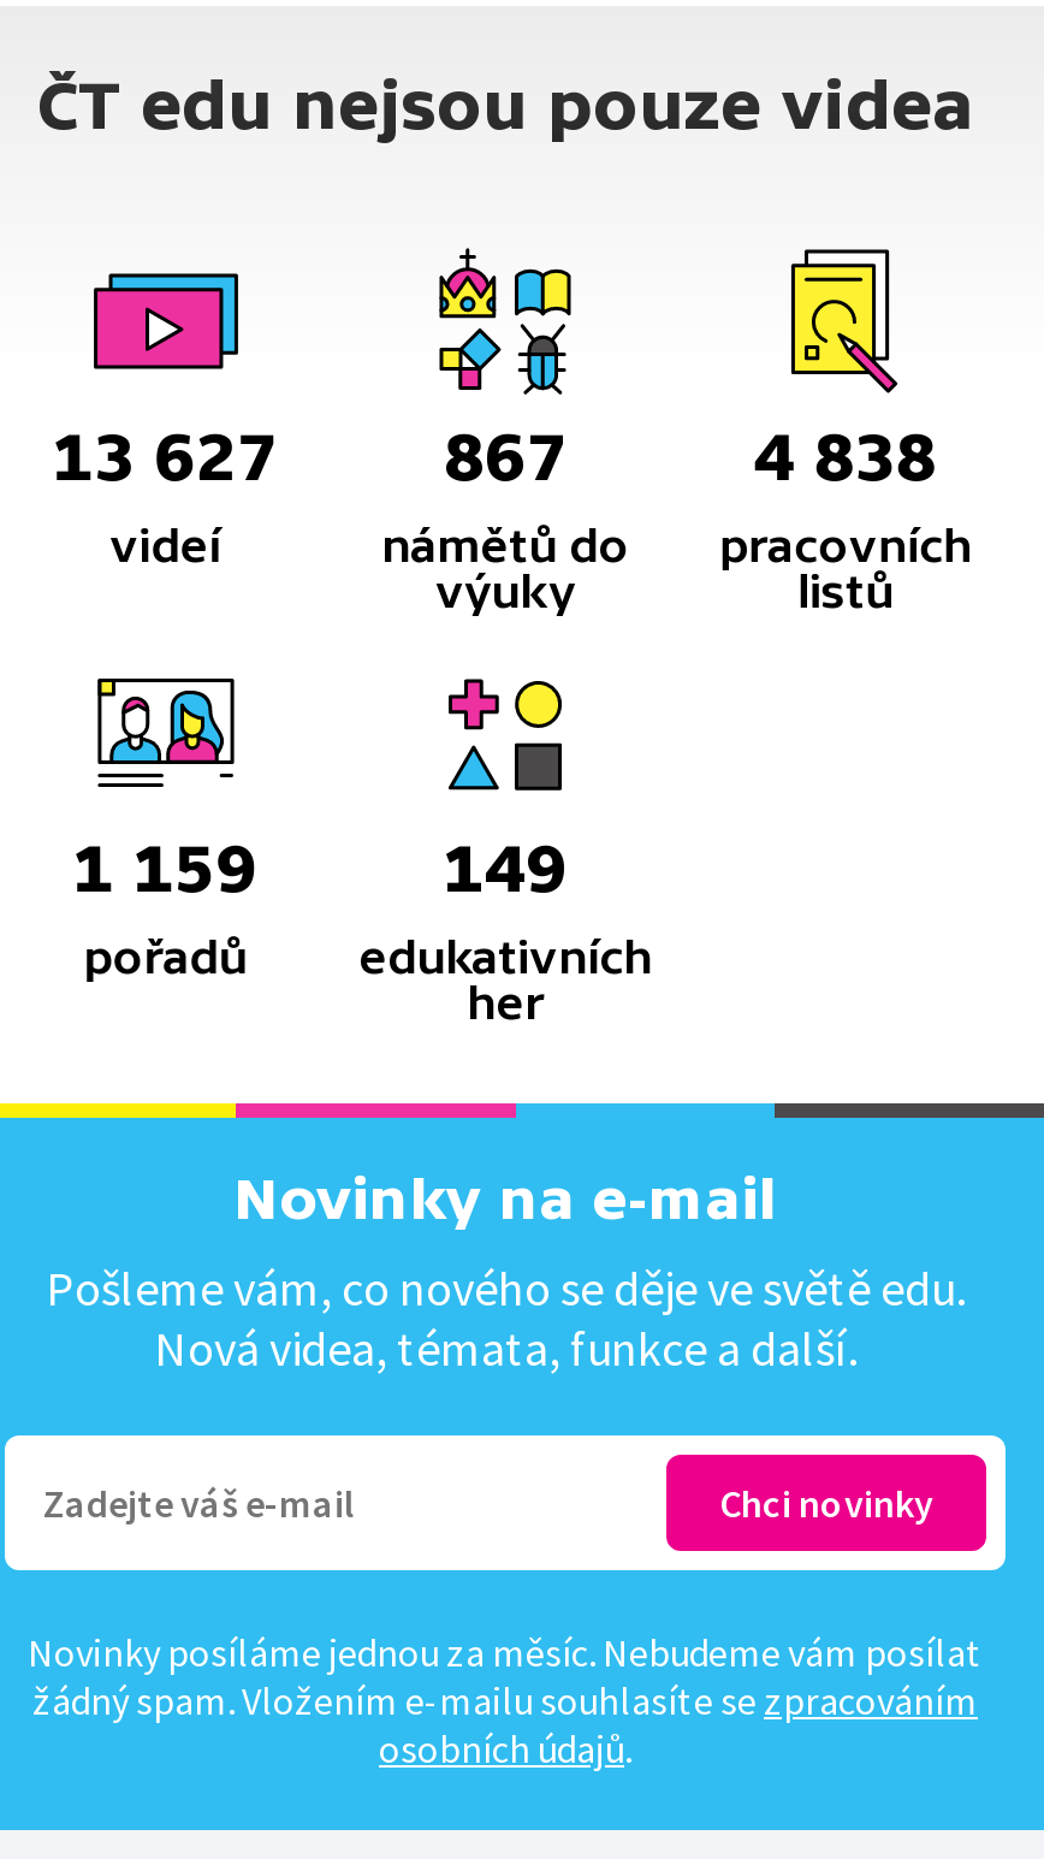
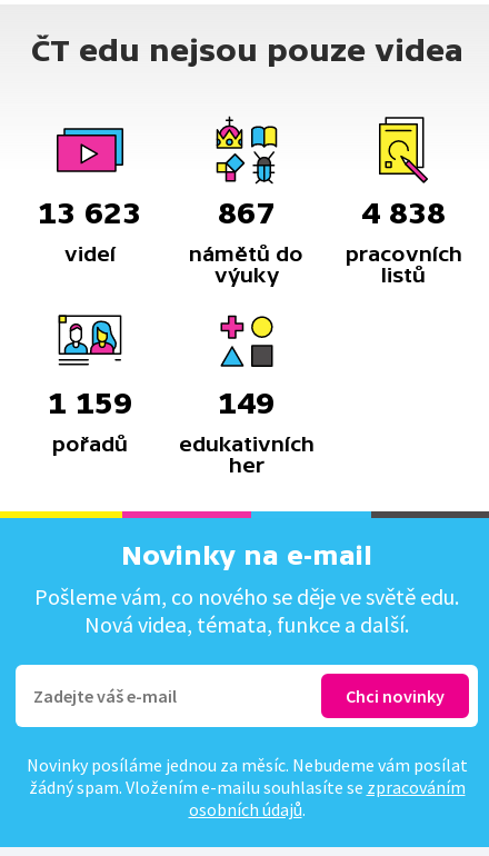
- 13 627
+ 13 623
